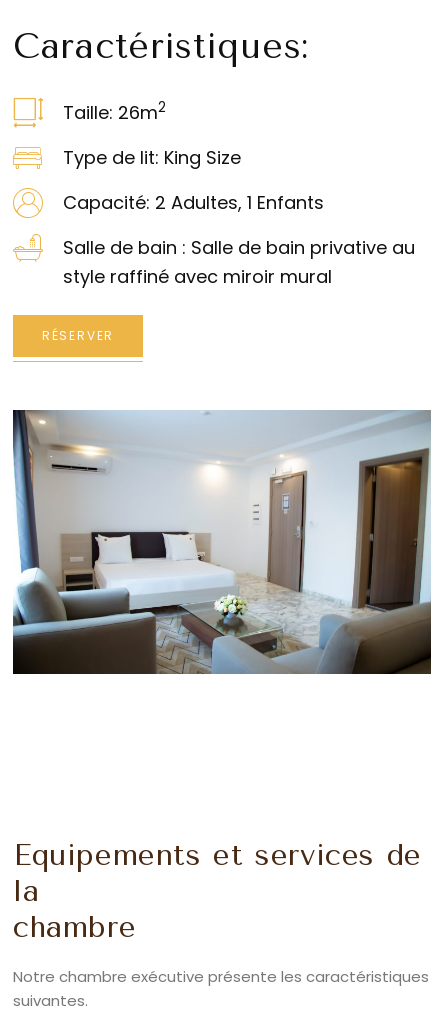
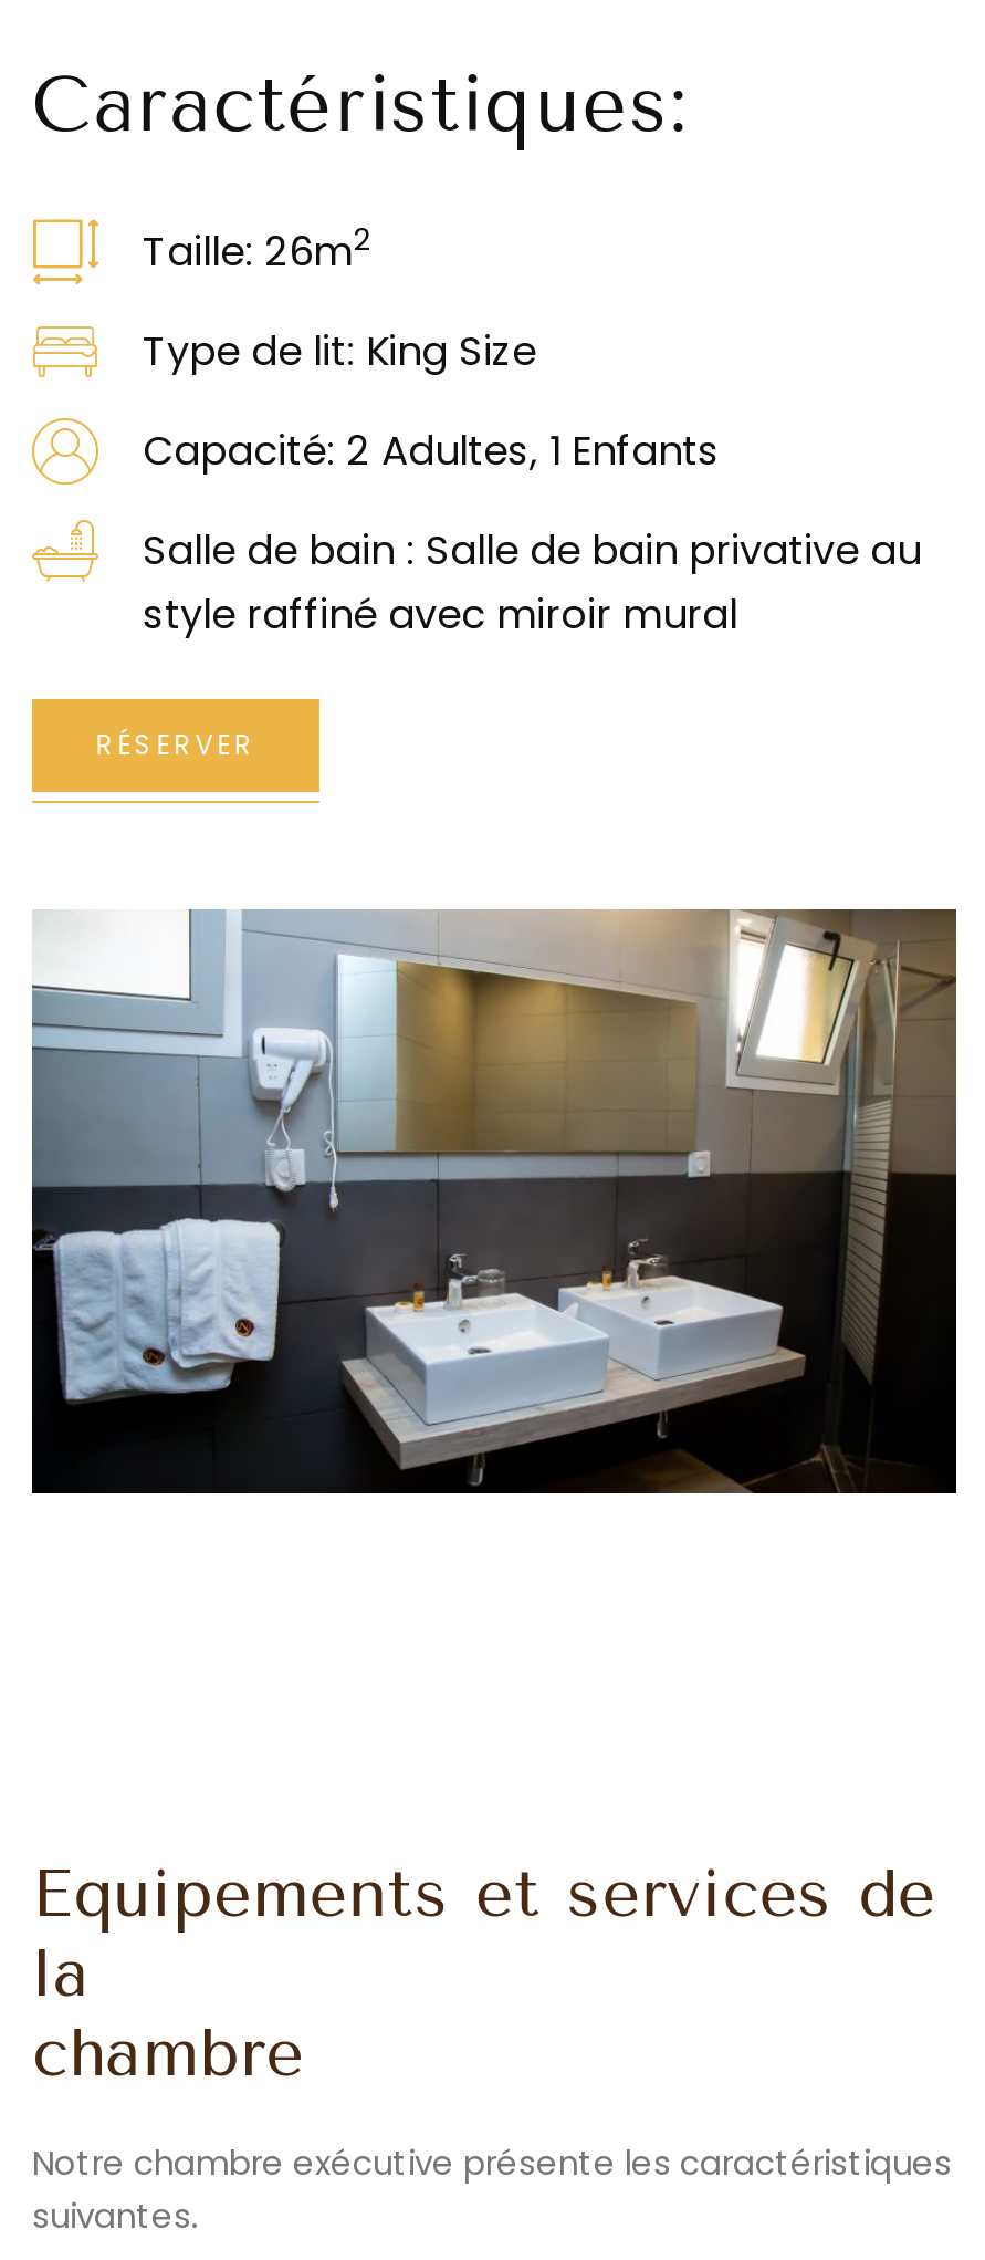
- [image]
+ [image]
